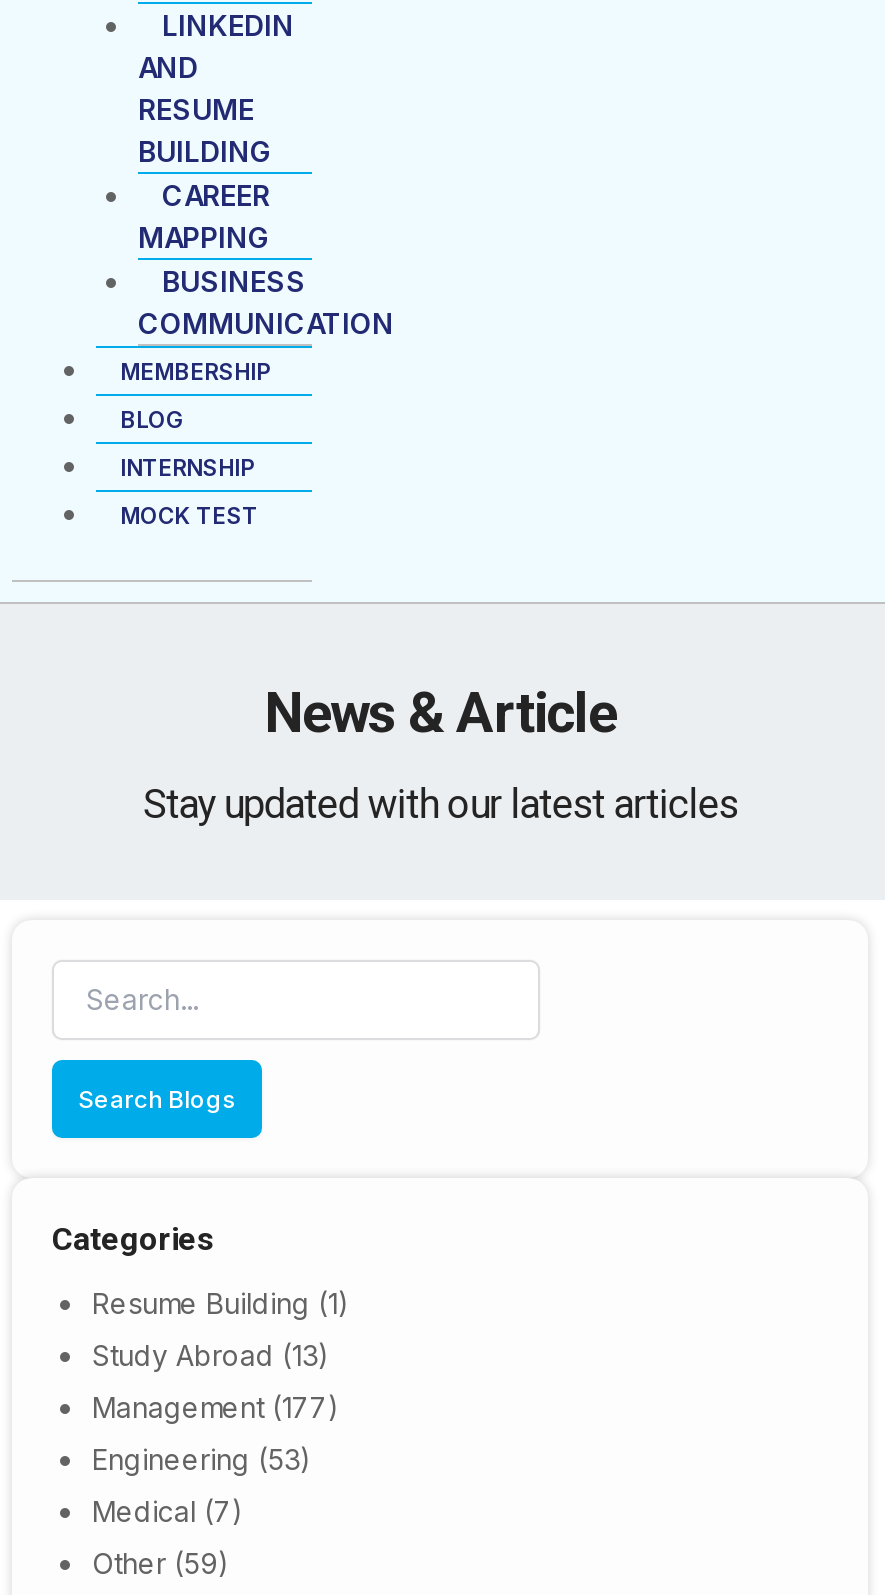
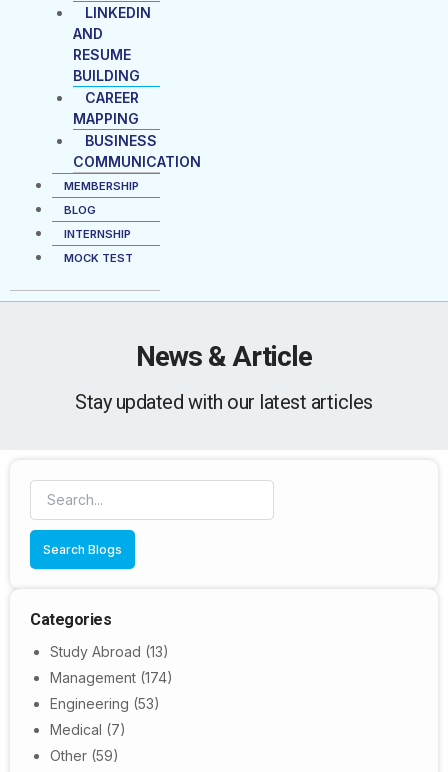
- Resume Building (1)

- Management (177)
+ Management (174)
